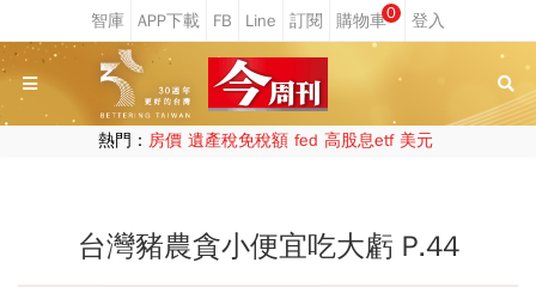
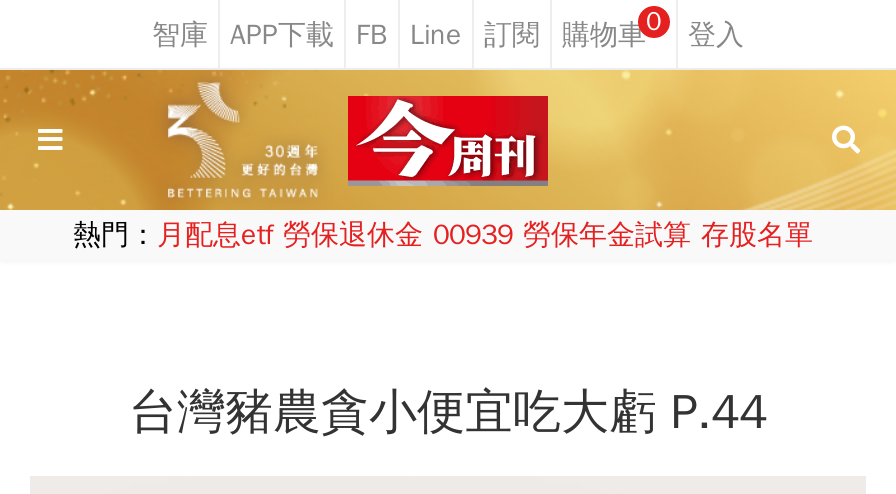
- 熱門：房價 遺產稅免稅額 fed 高股息etf 美元
+ 熱門：月配息etf 勞保退休金 00939 勞保年金試算 存股名單
